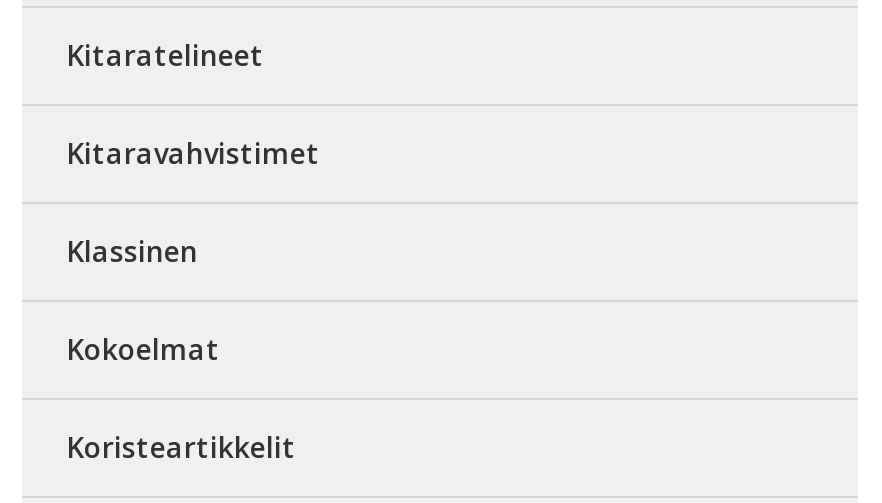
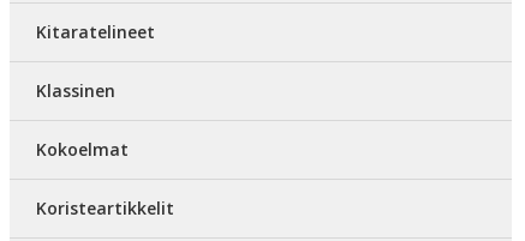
- Kitaravahvistimet
